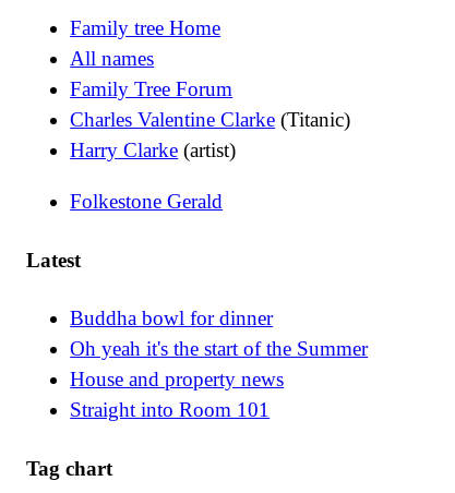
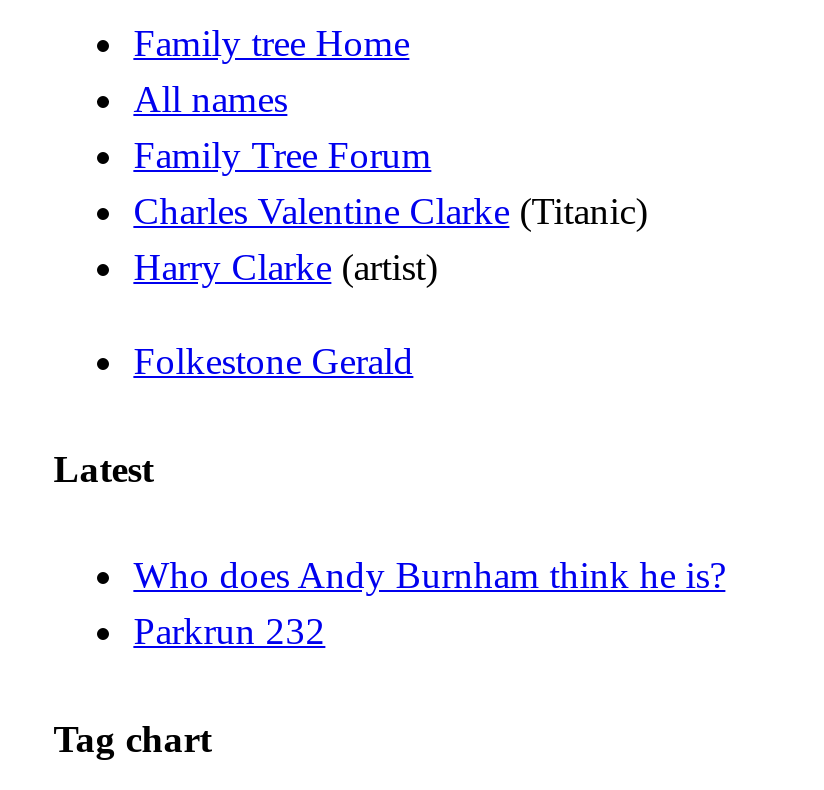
- Buddha bowl for dinner
- Oh yeah it's the start of the Summer
- House and property news
- Straight into Room 101
+ Who does Andy Burnham think he is?
+ Parkrun 232
